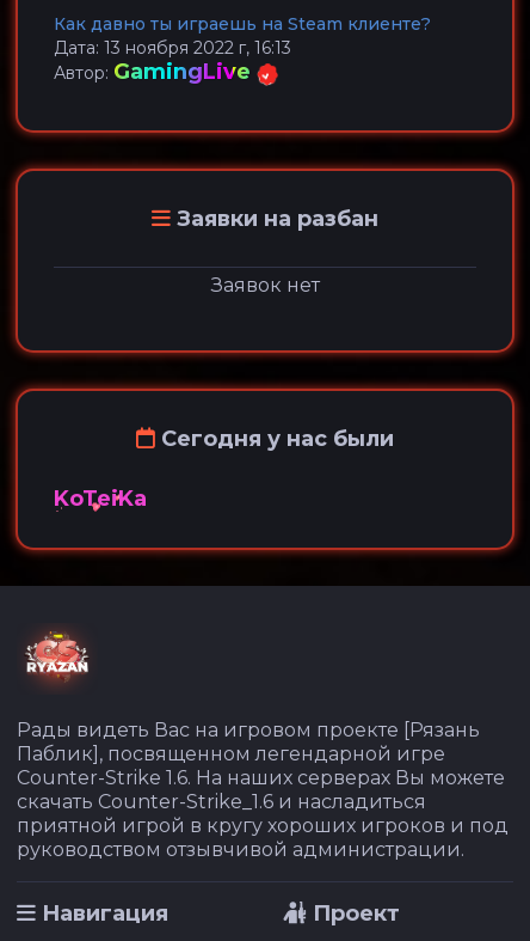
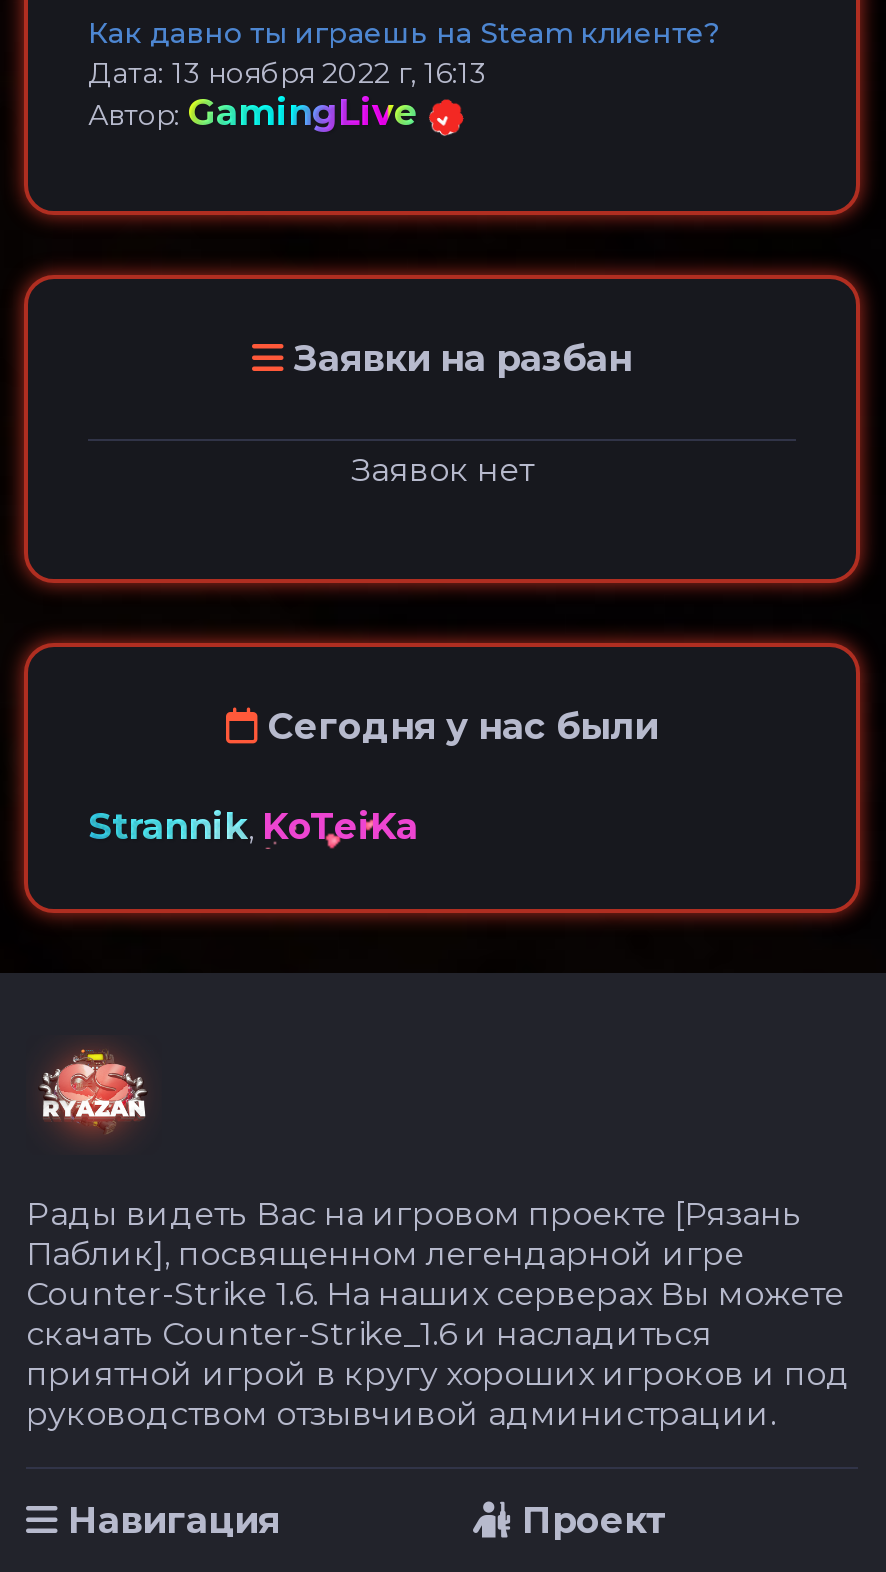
- KoTeiKa
+ Strannik, KoTeiKa
